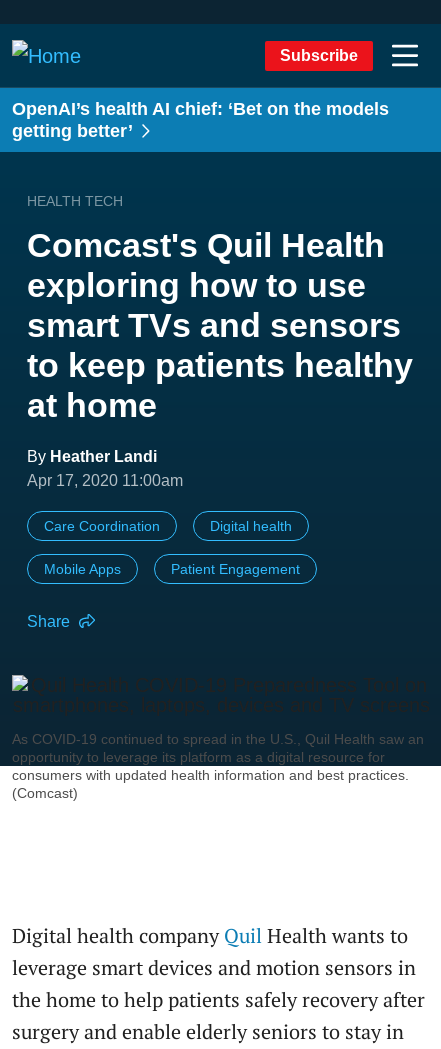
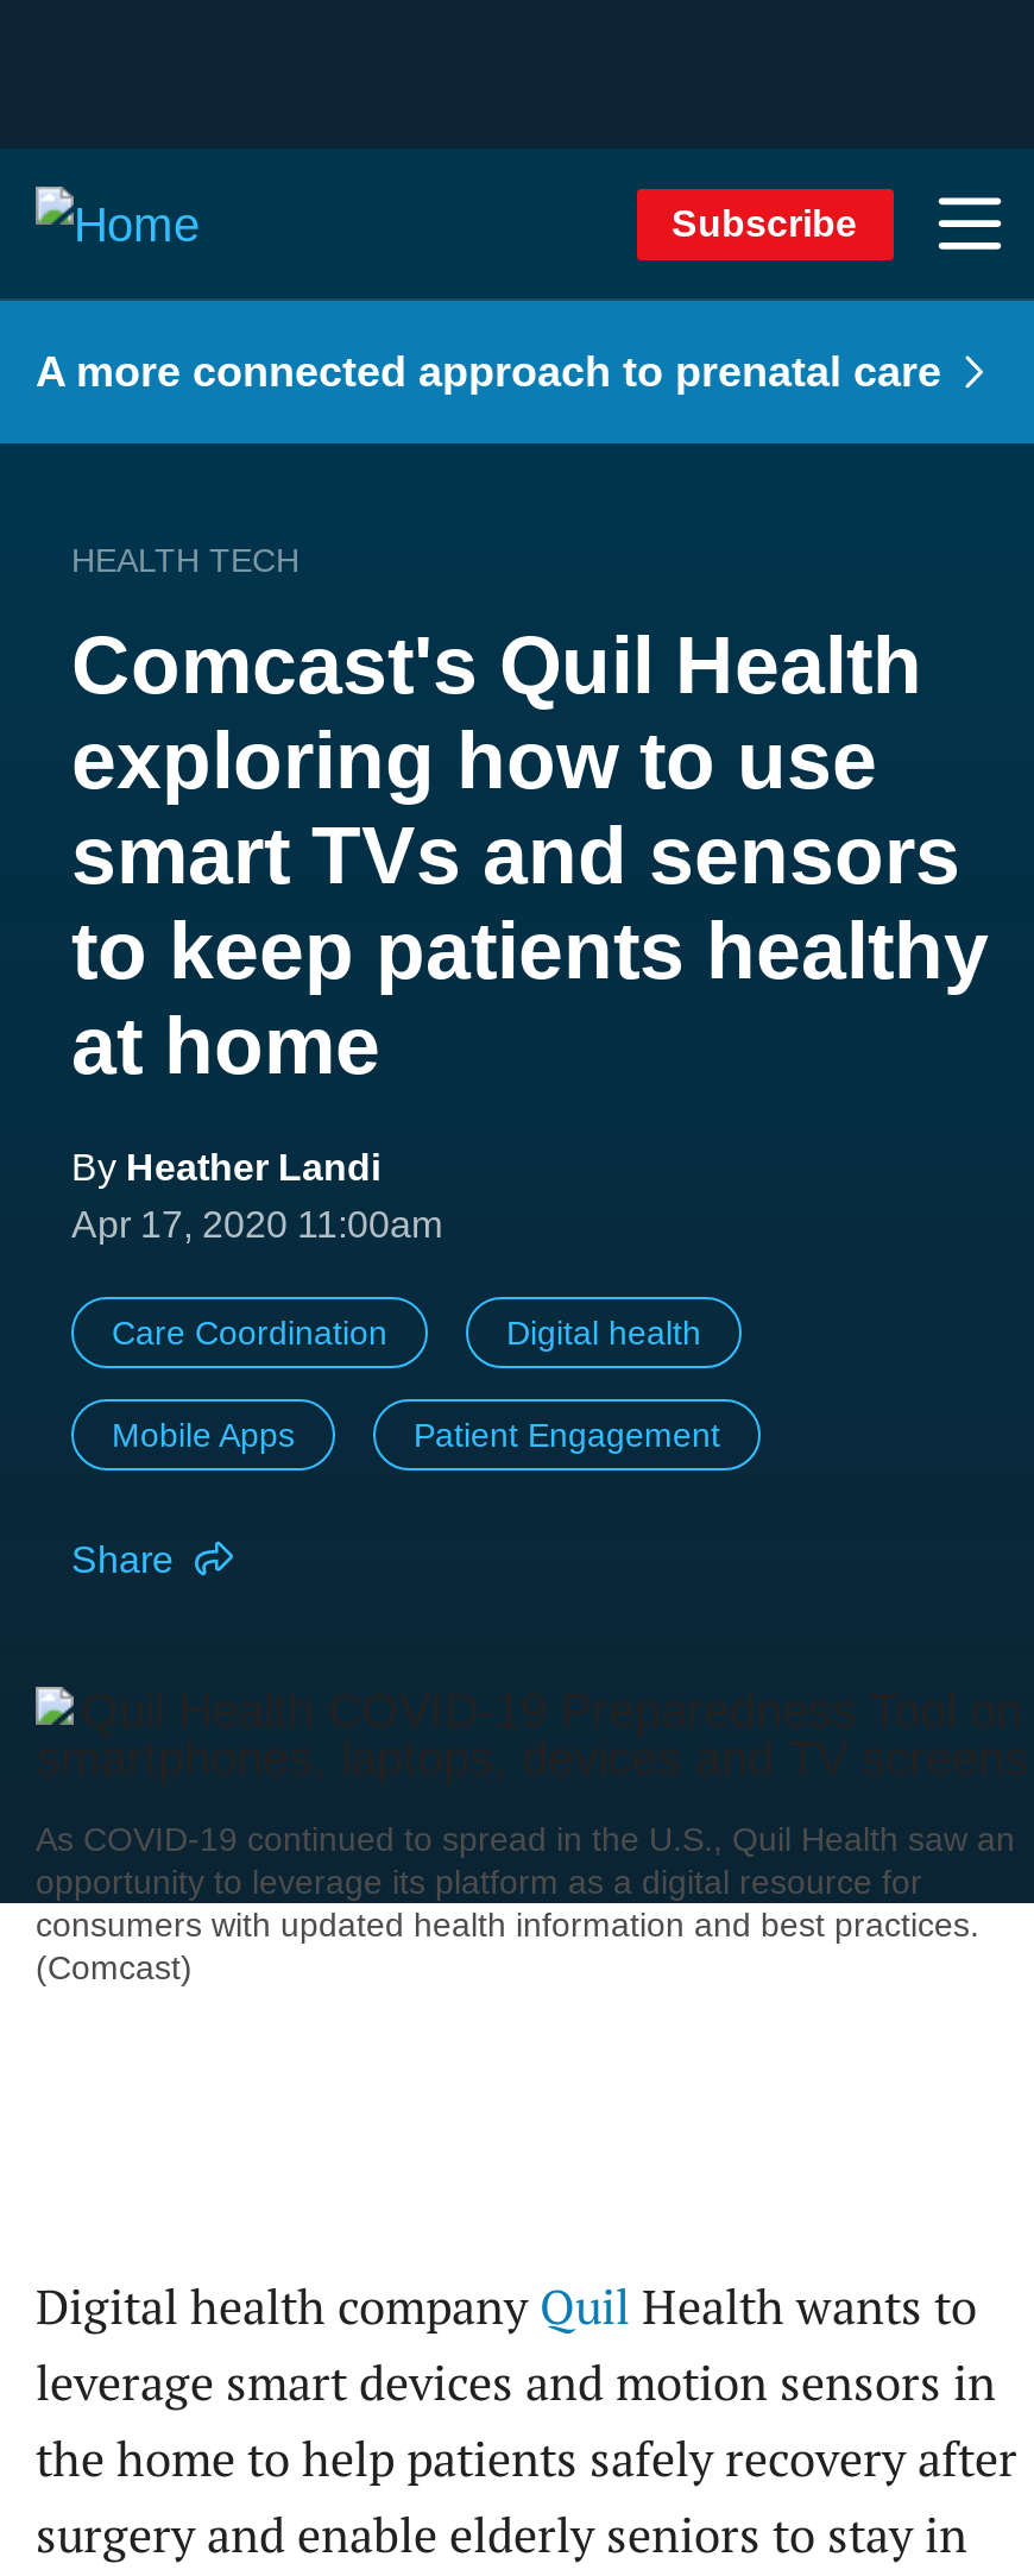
- OpenAI’s health AI chief: ‘Bet on the models
- getting better’
+ A more connected approach to prenatal care
